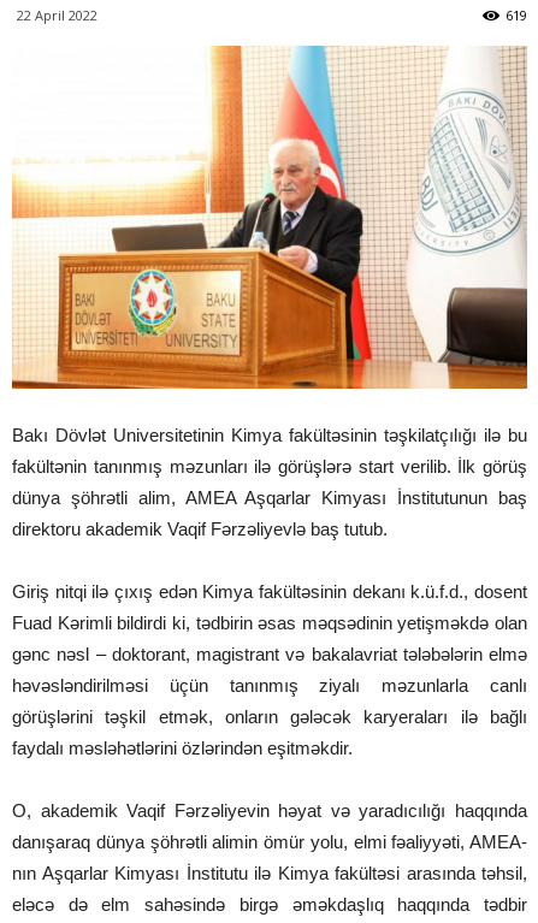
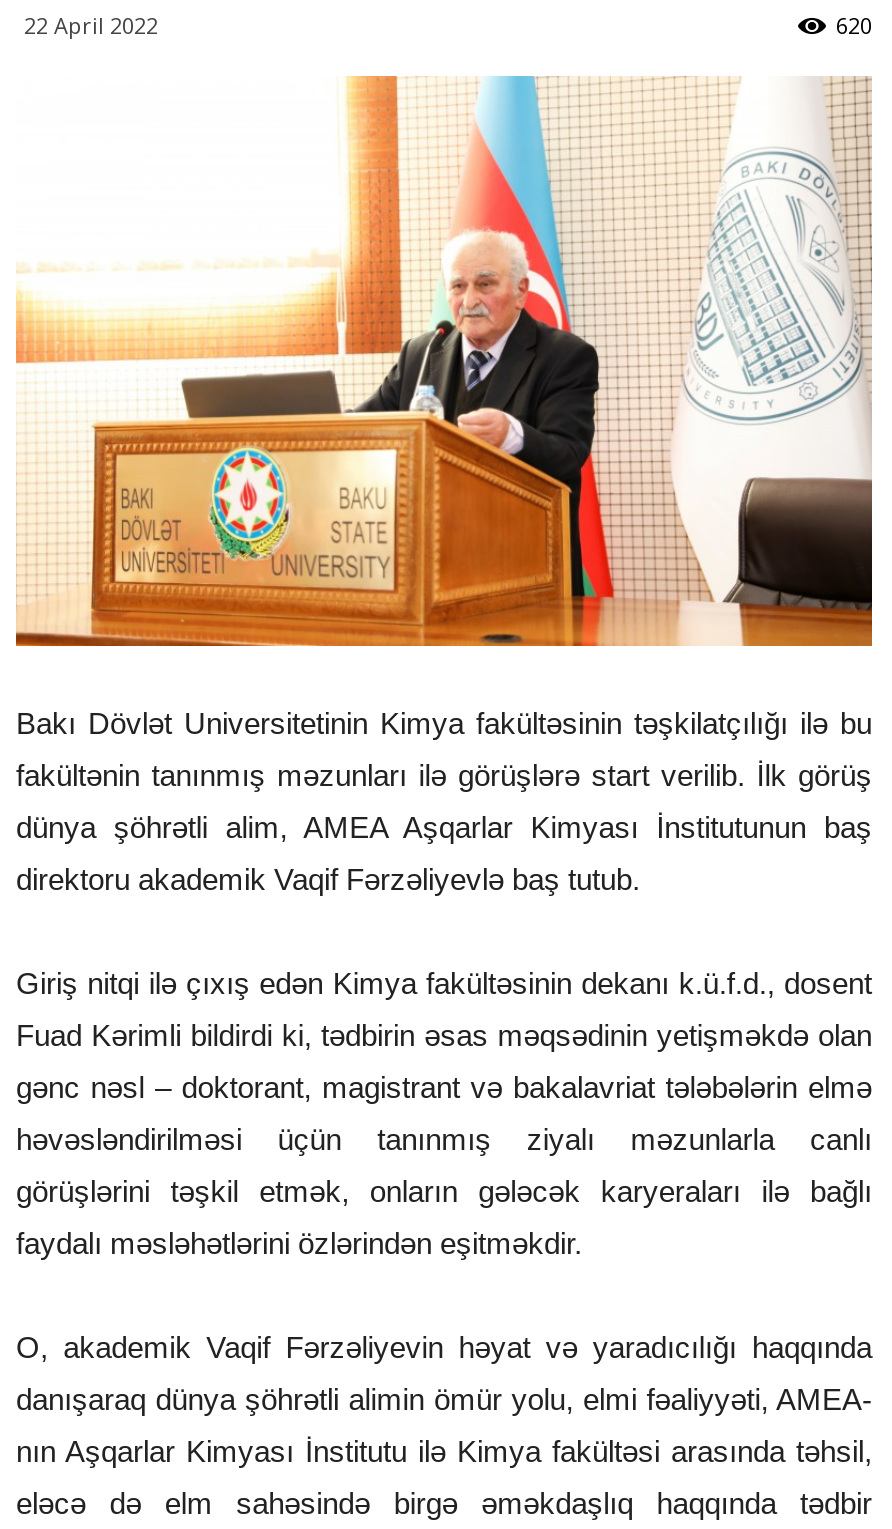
- 619
+ 620
